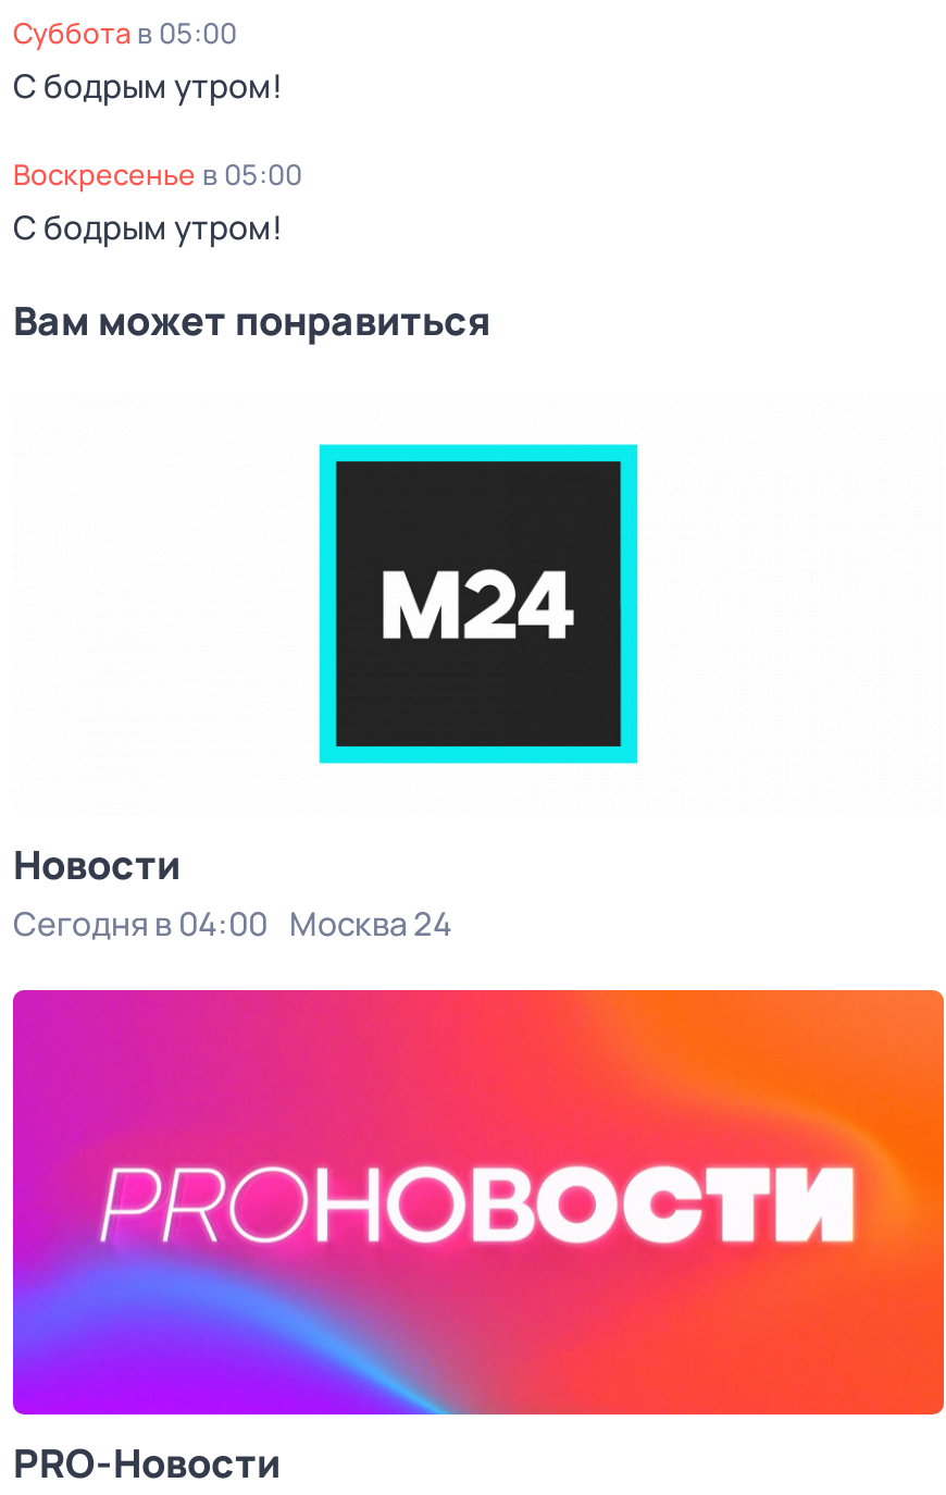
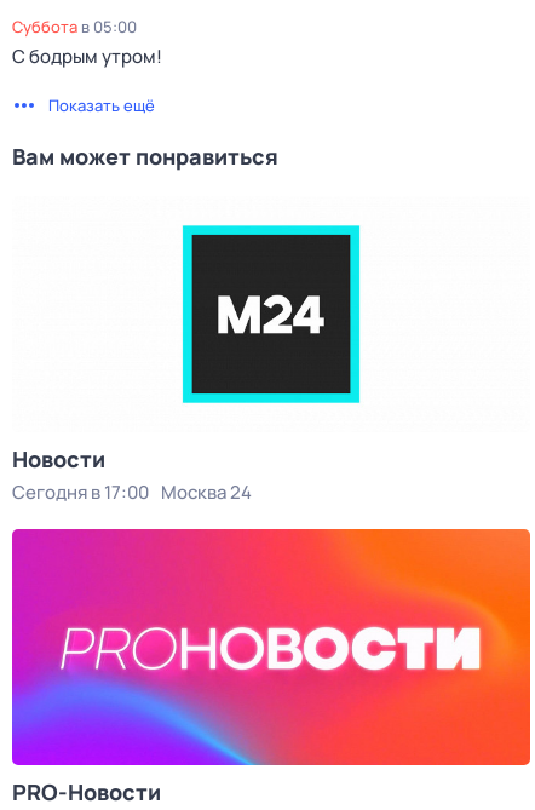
- воскресенье в 05:00
- С бодрым утром!
+ Показать ещё

- Сегодня в 04:00 Москва 24
+ Сегодня в 17:00 Москва 24
